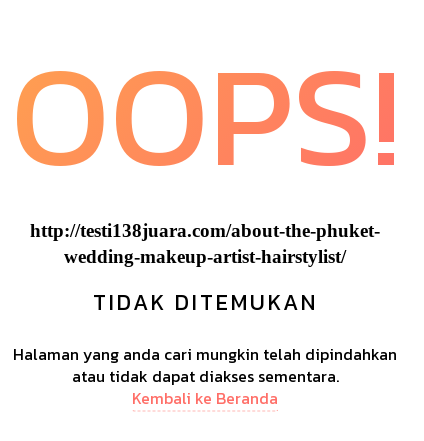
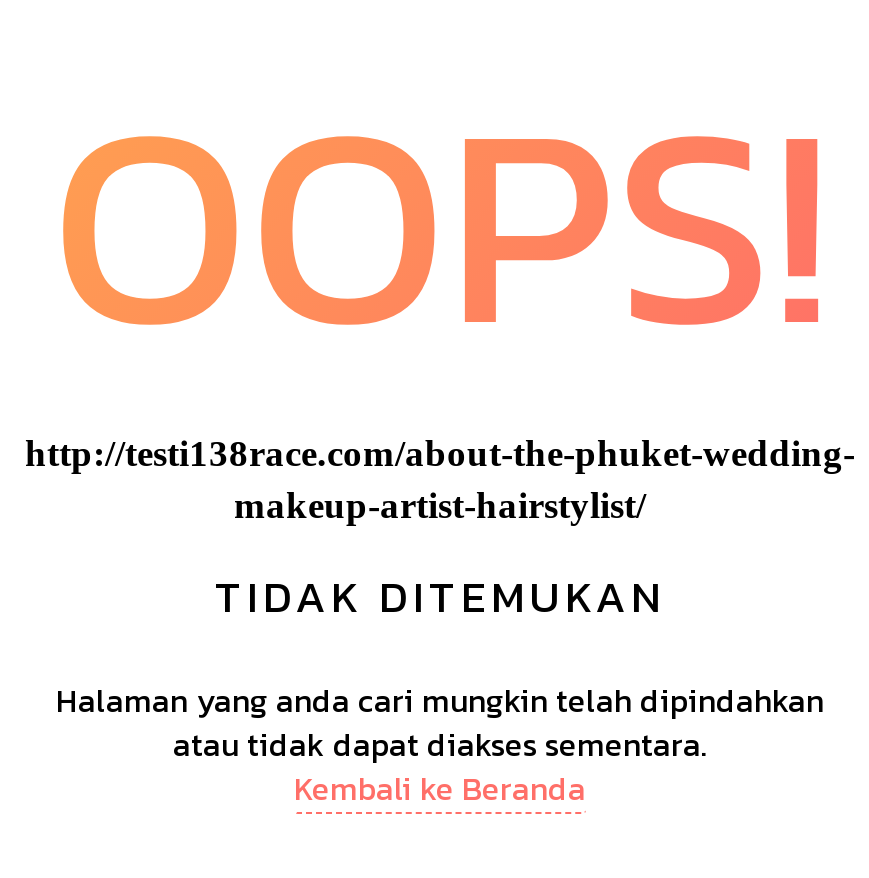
- http://testi138juara.com/about-the-phuket-
- wedding-makeup-artist-hairstylist/
+ http://testi138race.com/about-the-phuket-wedding-
+ makeup-artist-hairstylist/
